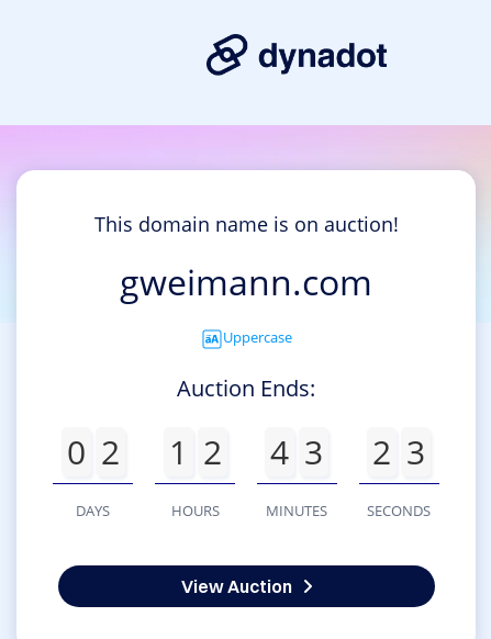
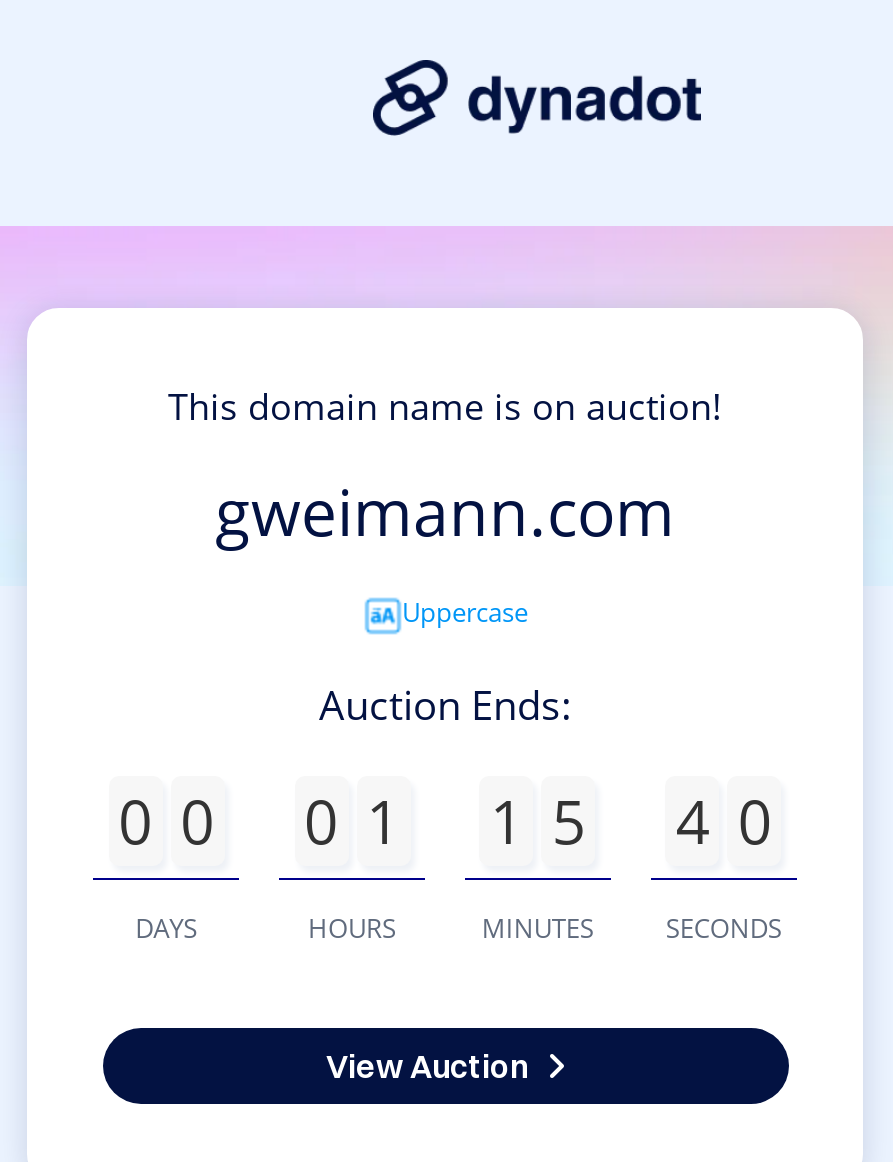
- 0 2
+ 0 0

- 1 2
+ 0 1

- 4 3
+ 1 5

- 2 3
+ 4 0
